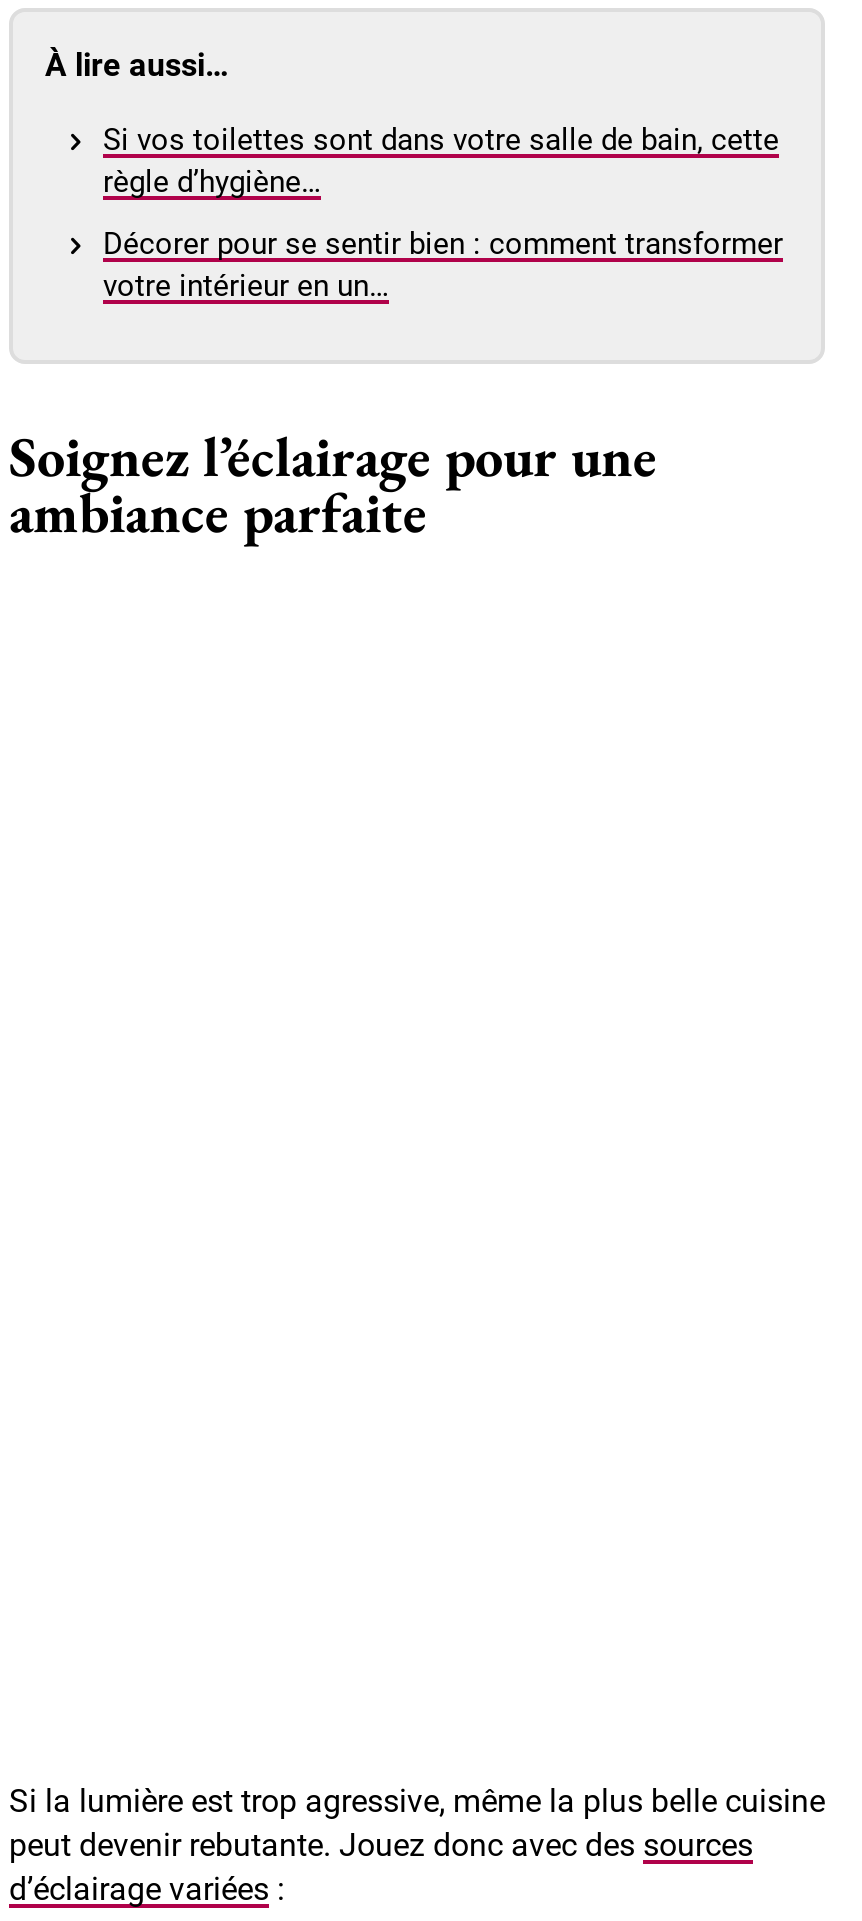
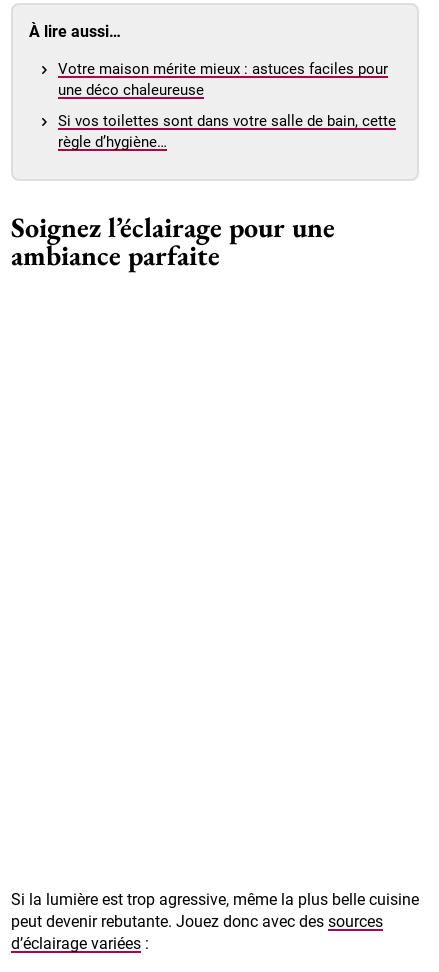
+ Votre maison mérite mieux : astuces faciles pour
+ une déco chaleureuse

moved down: Si vos toilettes sont dans votre salle de bain, cette | règle d’hygiène…

- Décorer pour se sentir bien : comment transformer
- votre intérieur en un…
